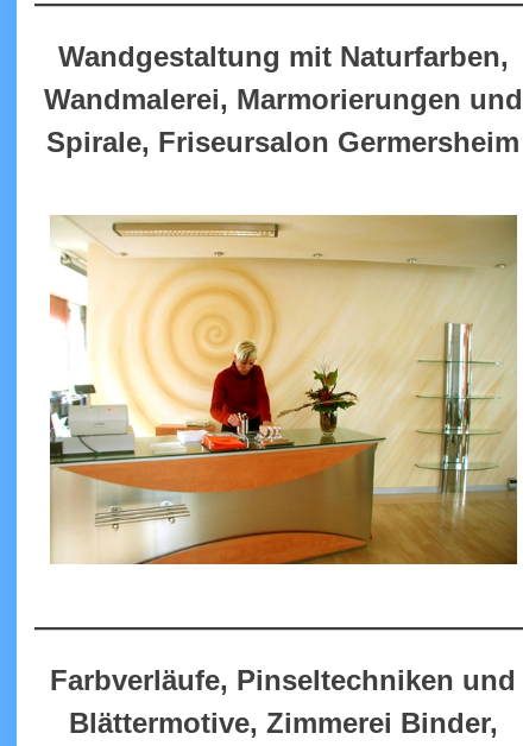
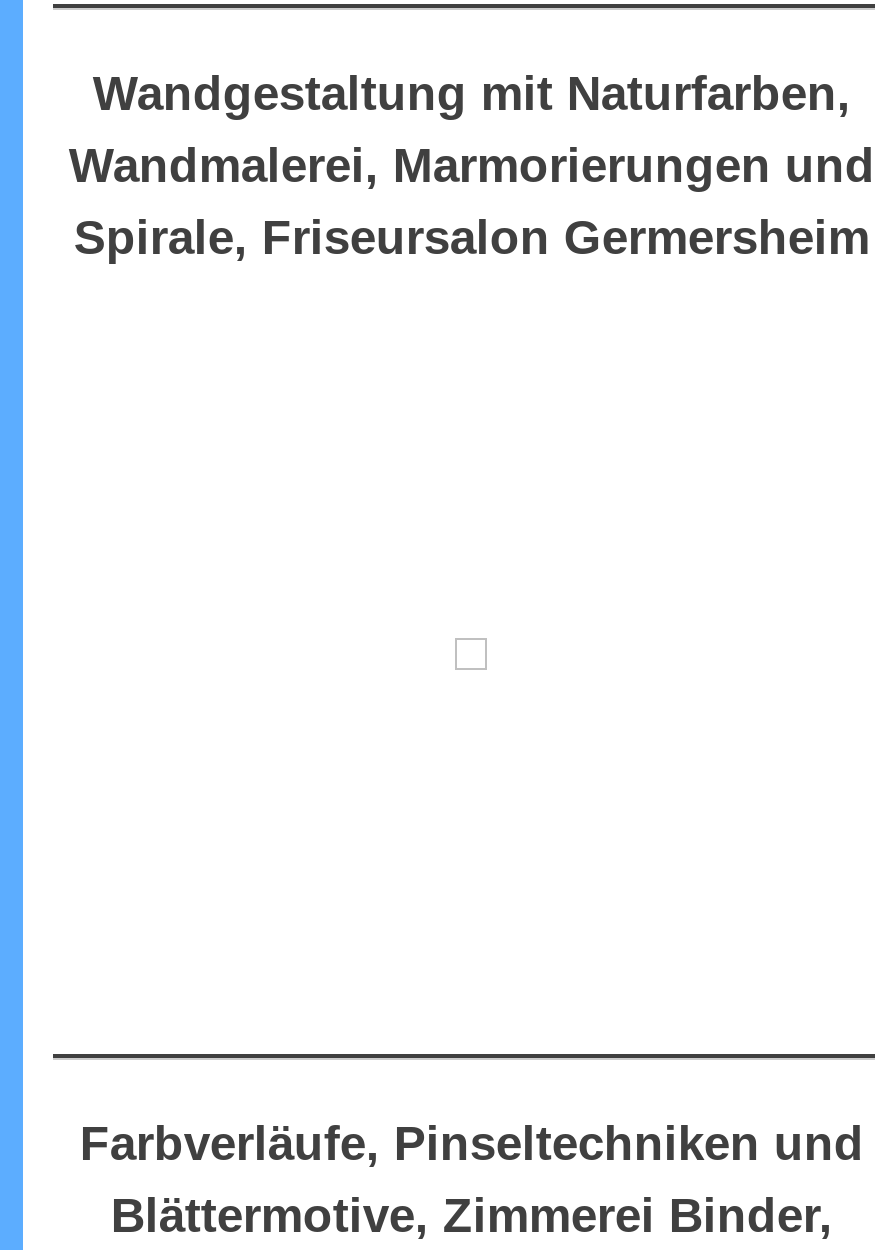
- [image]
